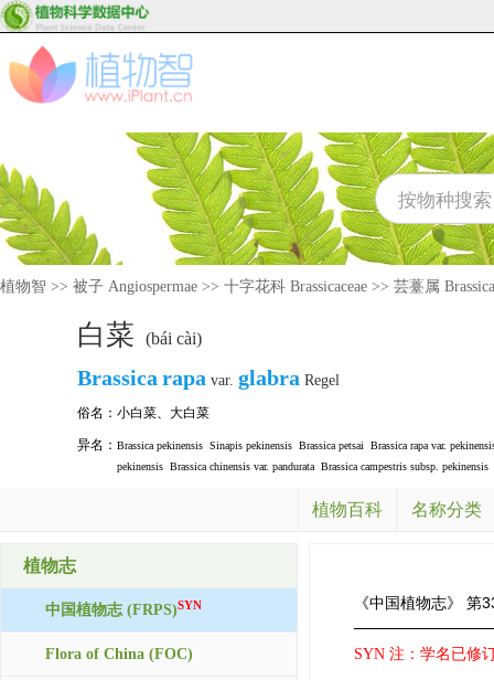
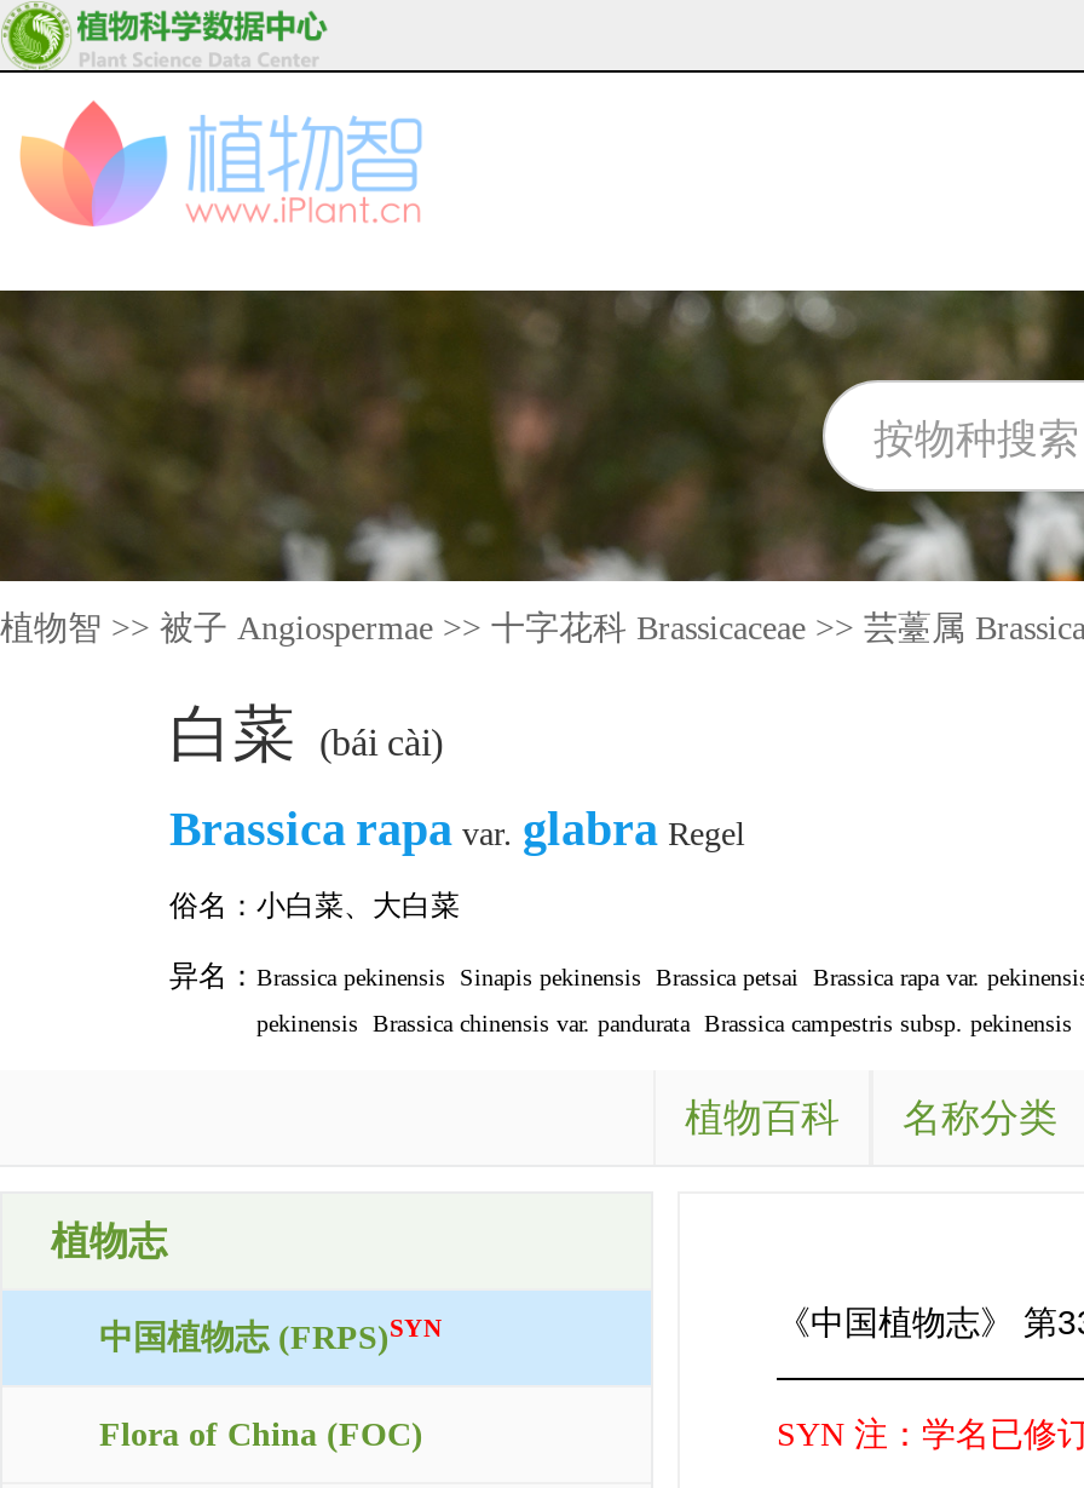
- [image]
+ [image]
